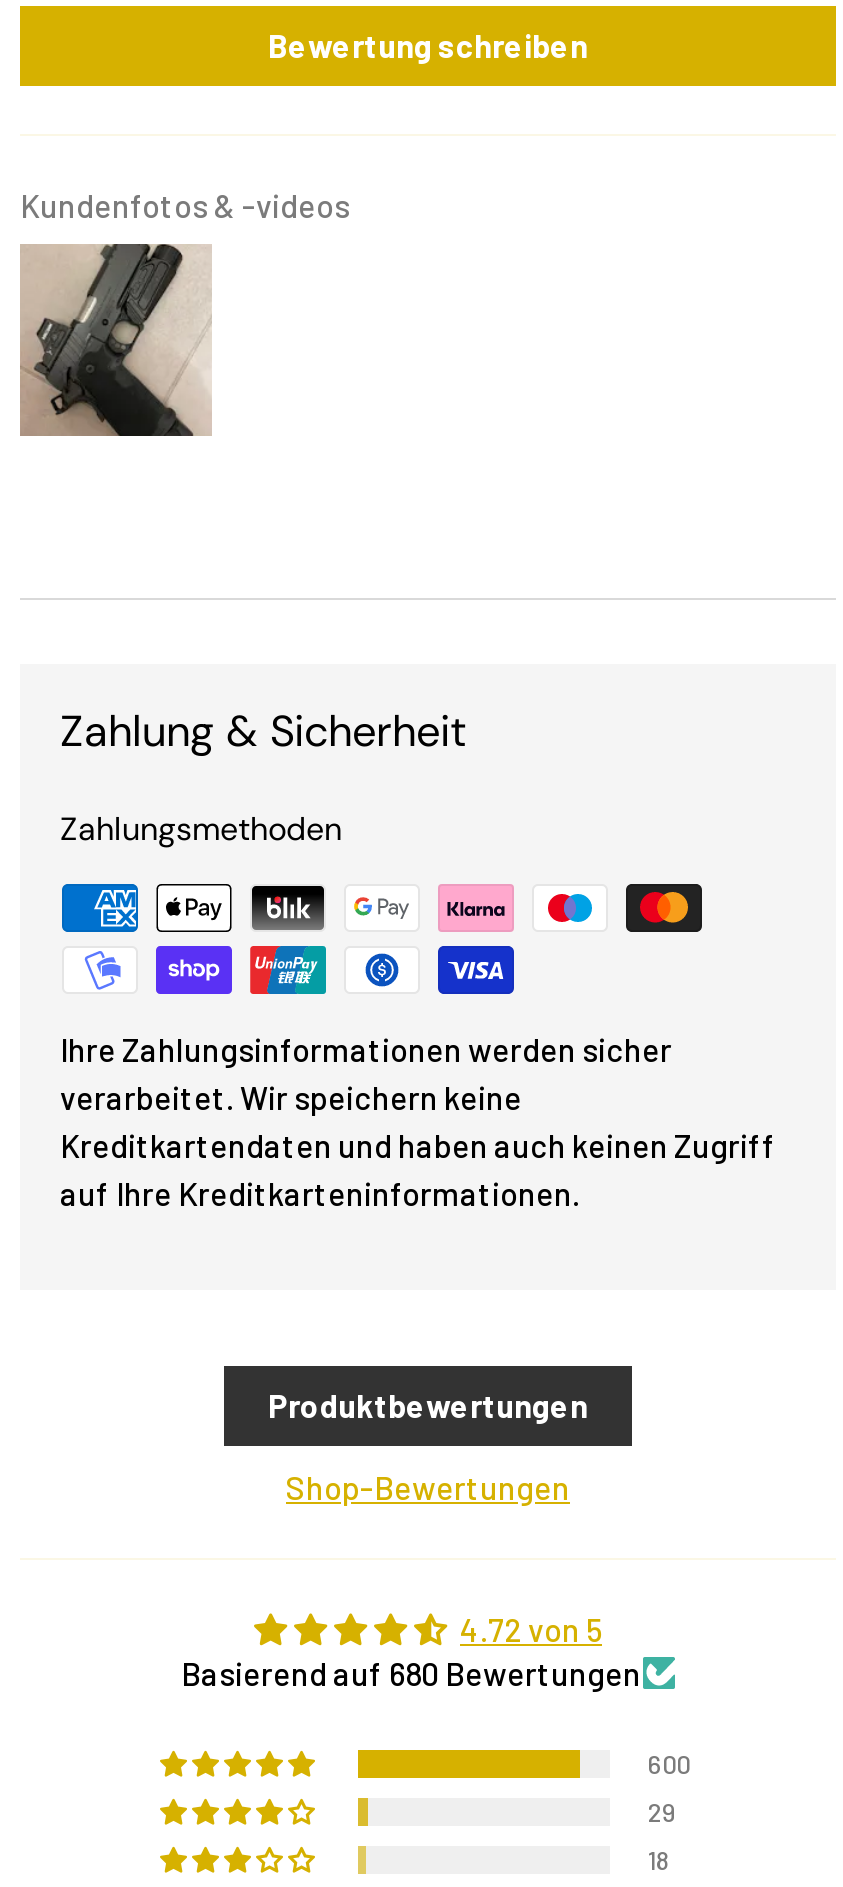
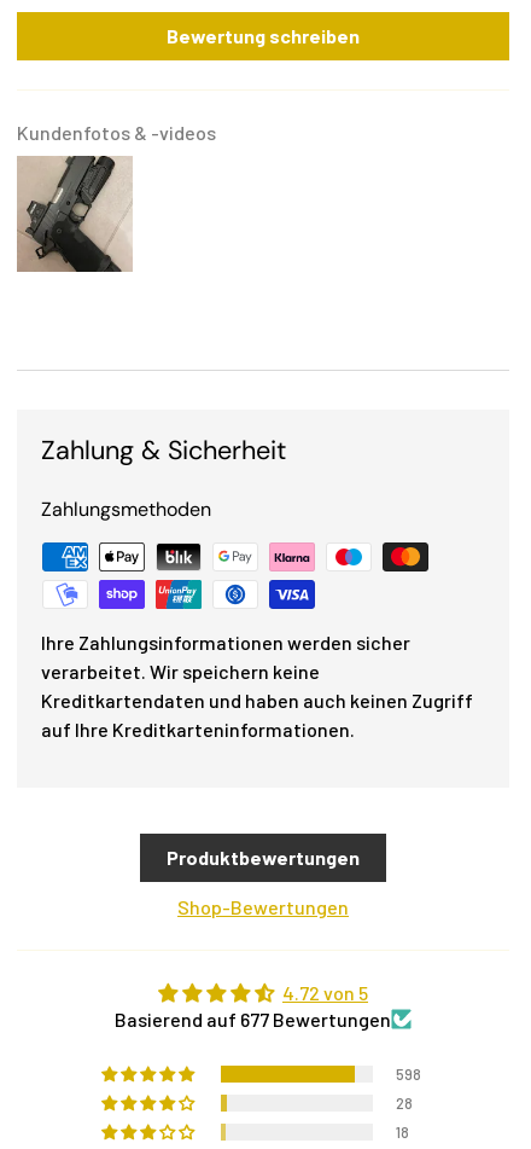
- Basierend auf 680 Bewertungen
+ Basierend auf 677 Bewertungen

- 600
+ 598

- 29
+ 28
